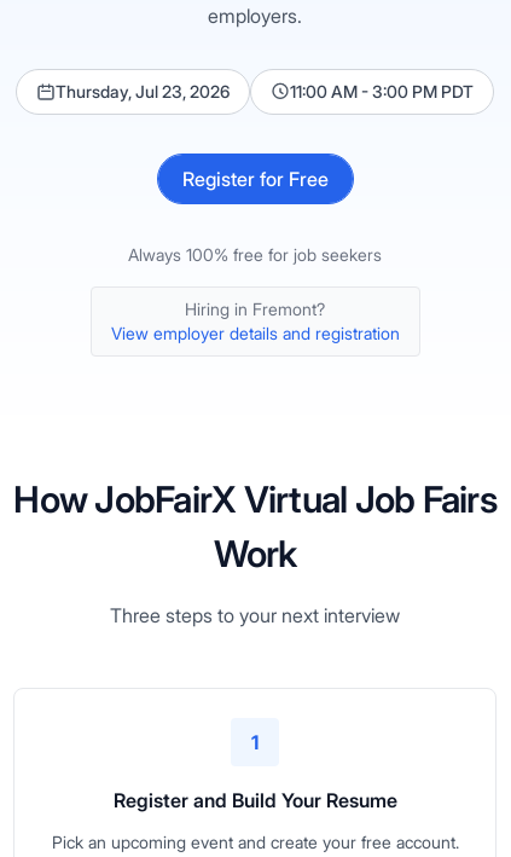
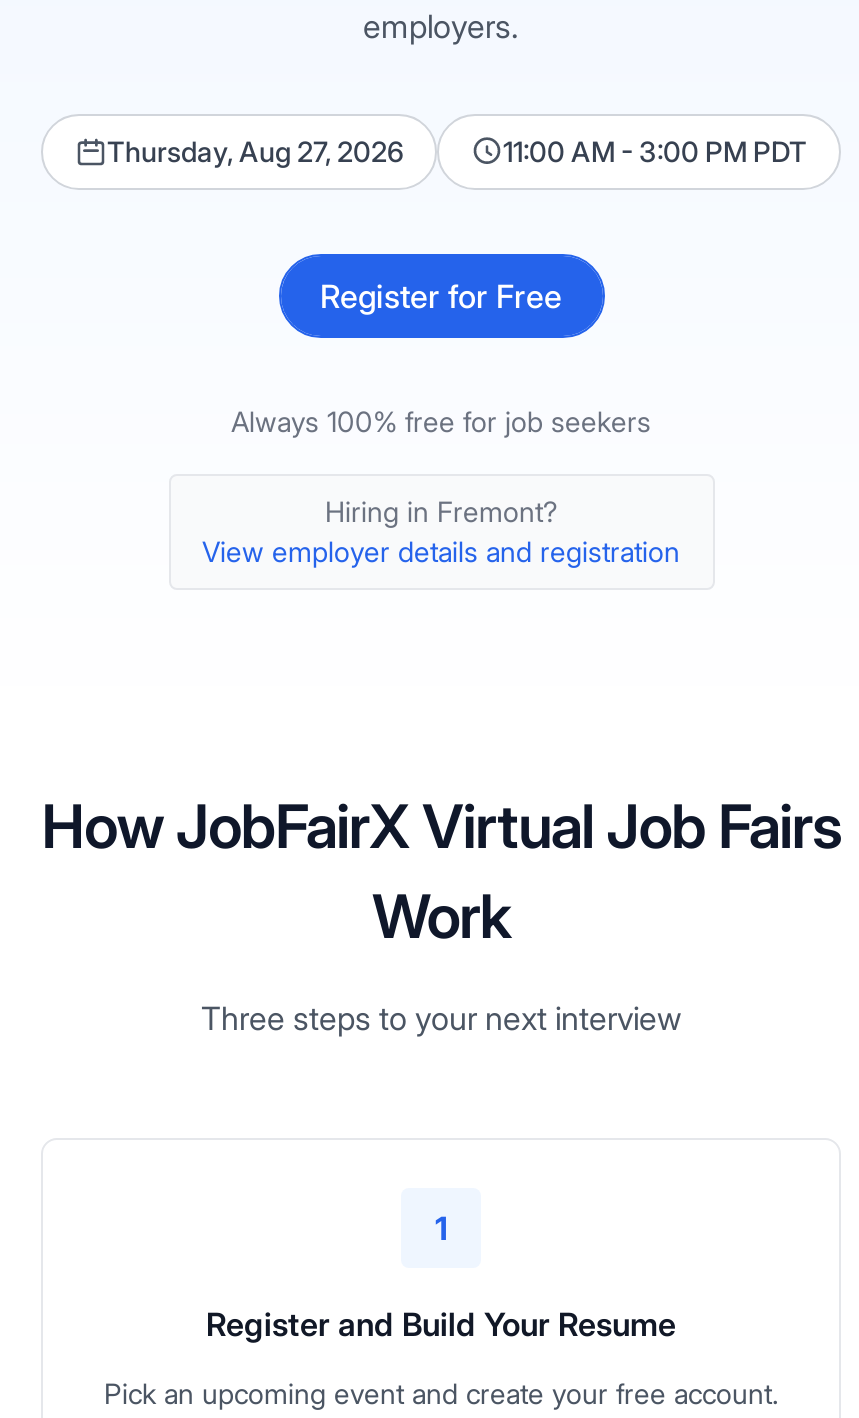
- Thursday, Jul 23, 2026
+ Thursday, Aug 27, 2026
